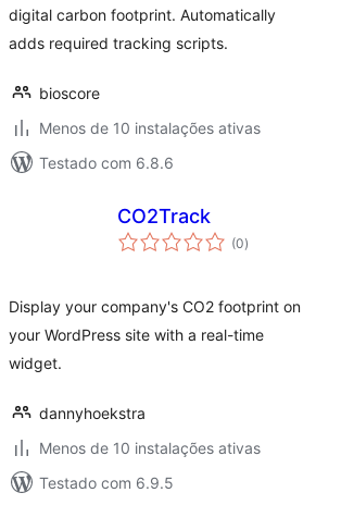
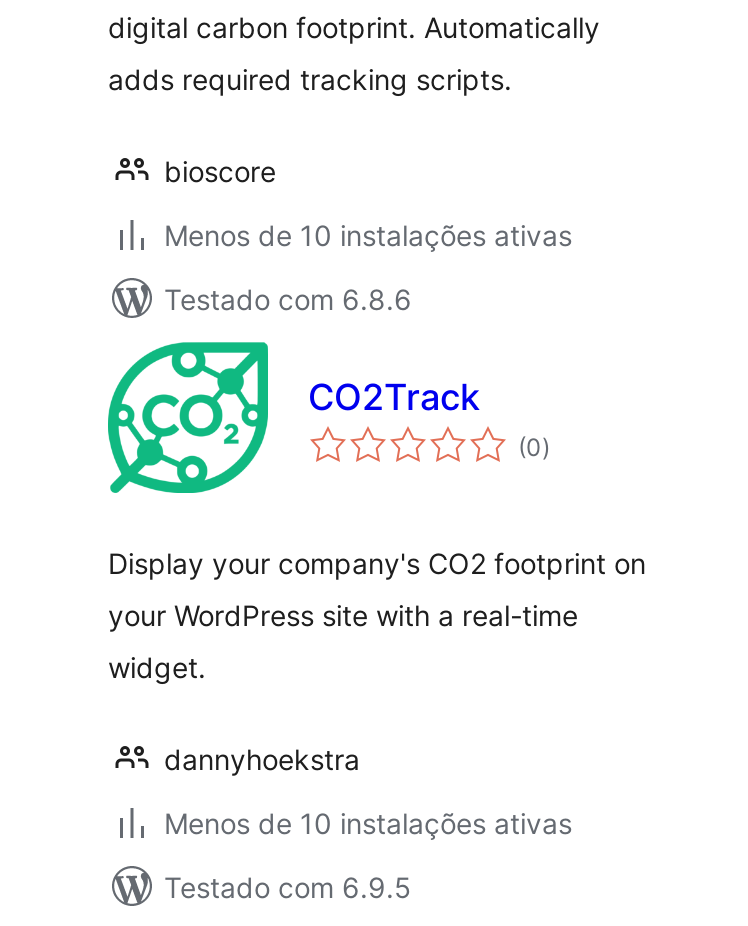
+ [image]
